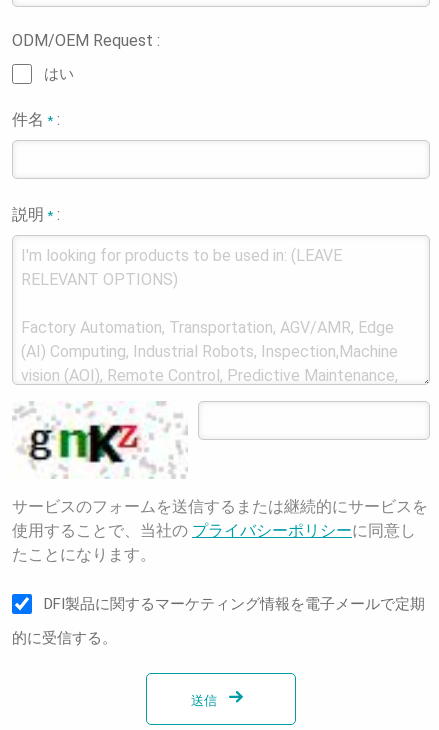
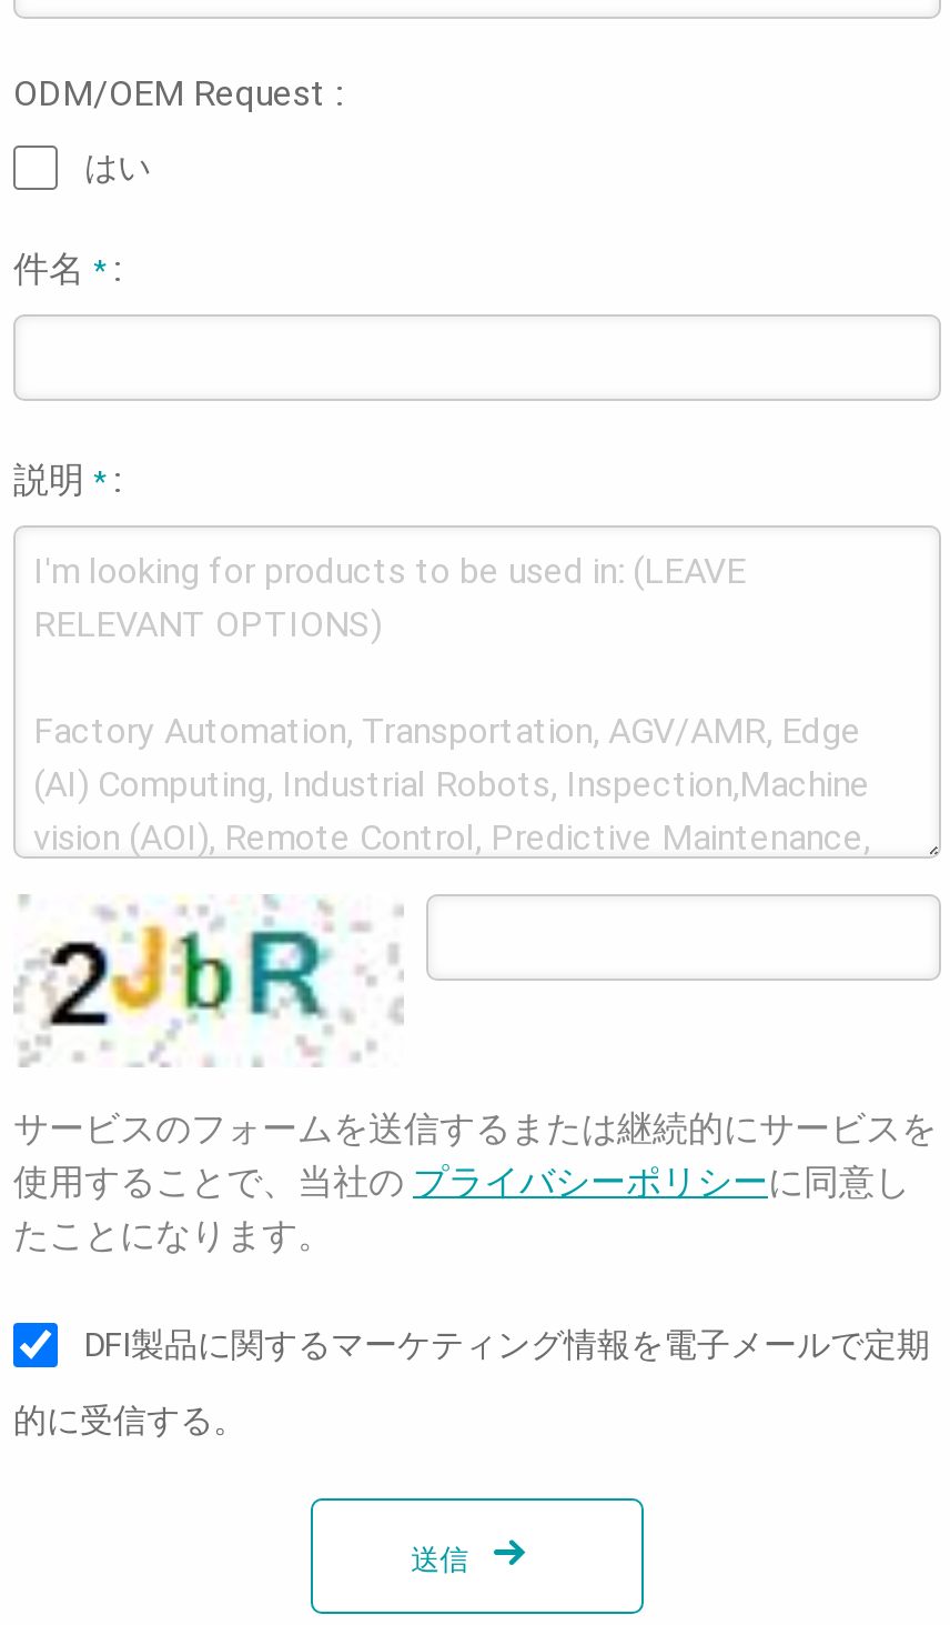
- [image]
+ [image]
